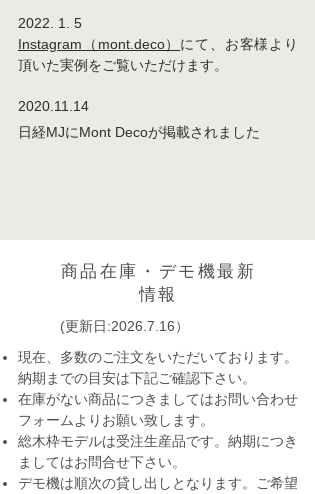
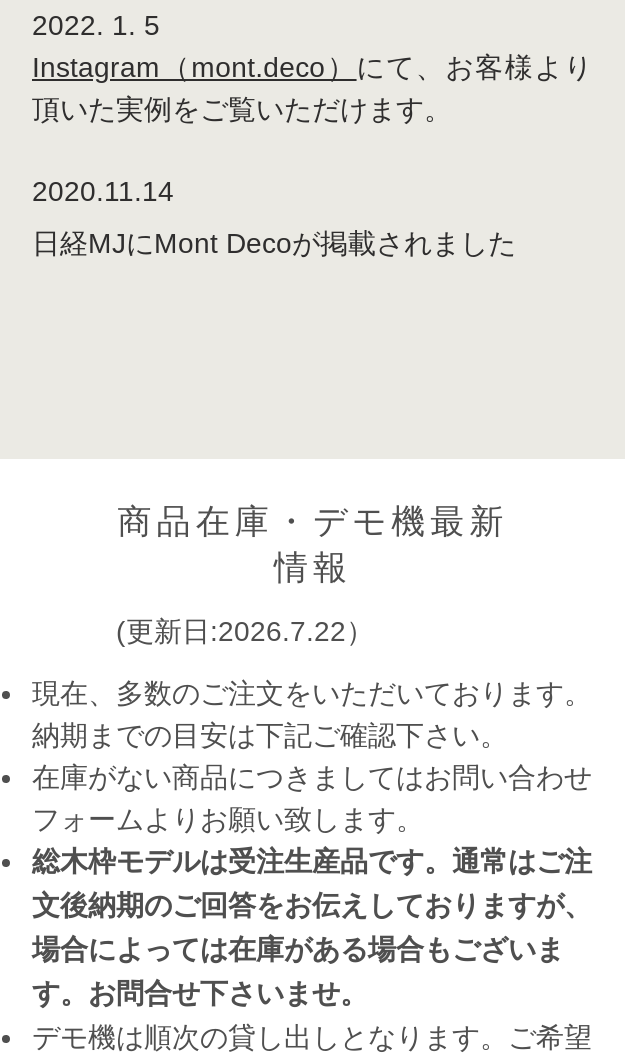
- (更新日: 2026.7.16）
+ (更新日: 2026.7.22）

- 総木枠モデルは受注生産品です。納期につき
- ましてはお問合せ下さい。
+ 総木枠モデルは受注生産品です。通常はご注
+ 文後納期のご回答をお伝えしておりますが、
+ 場合によっては在庫がある場合もございま
+ す。お問合せ下さいませ。
